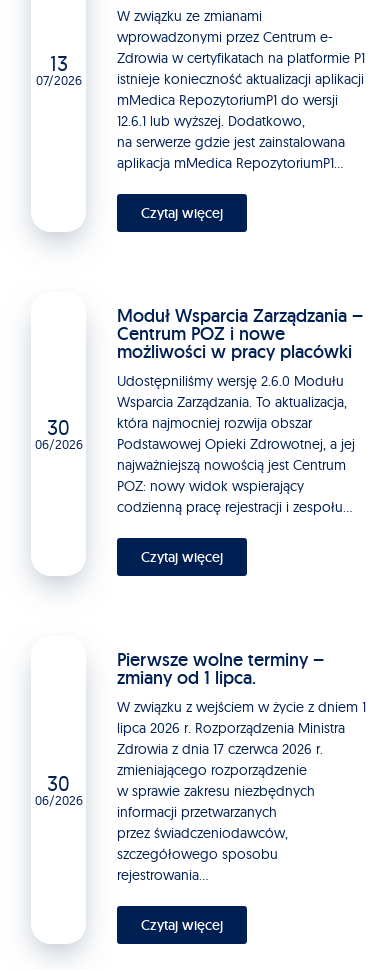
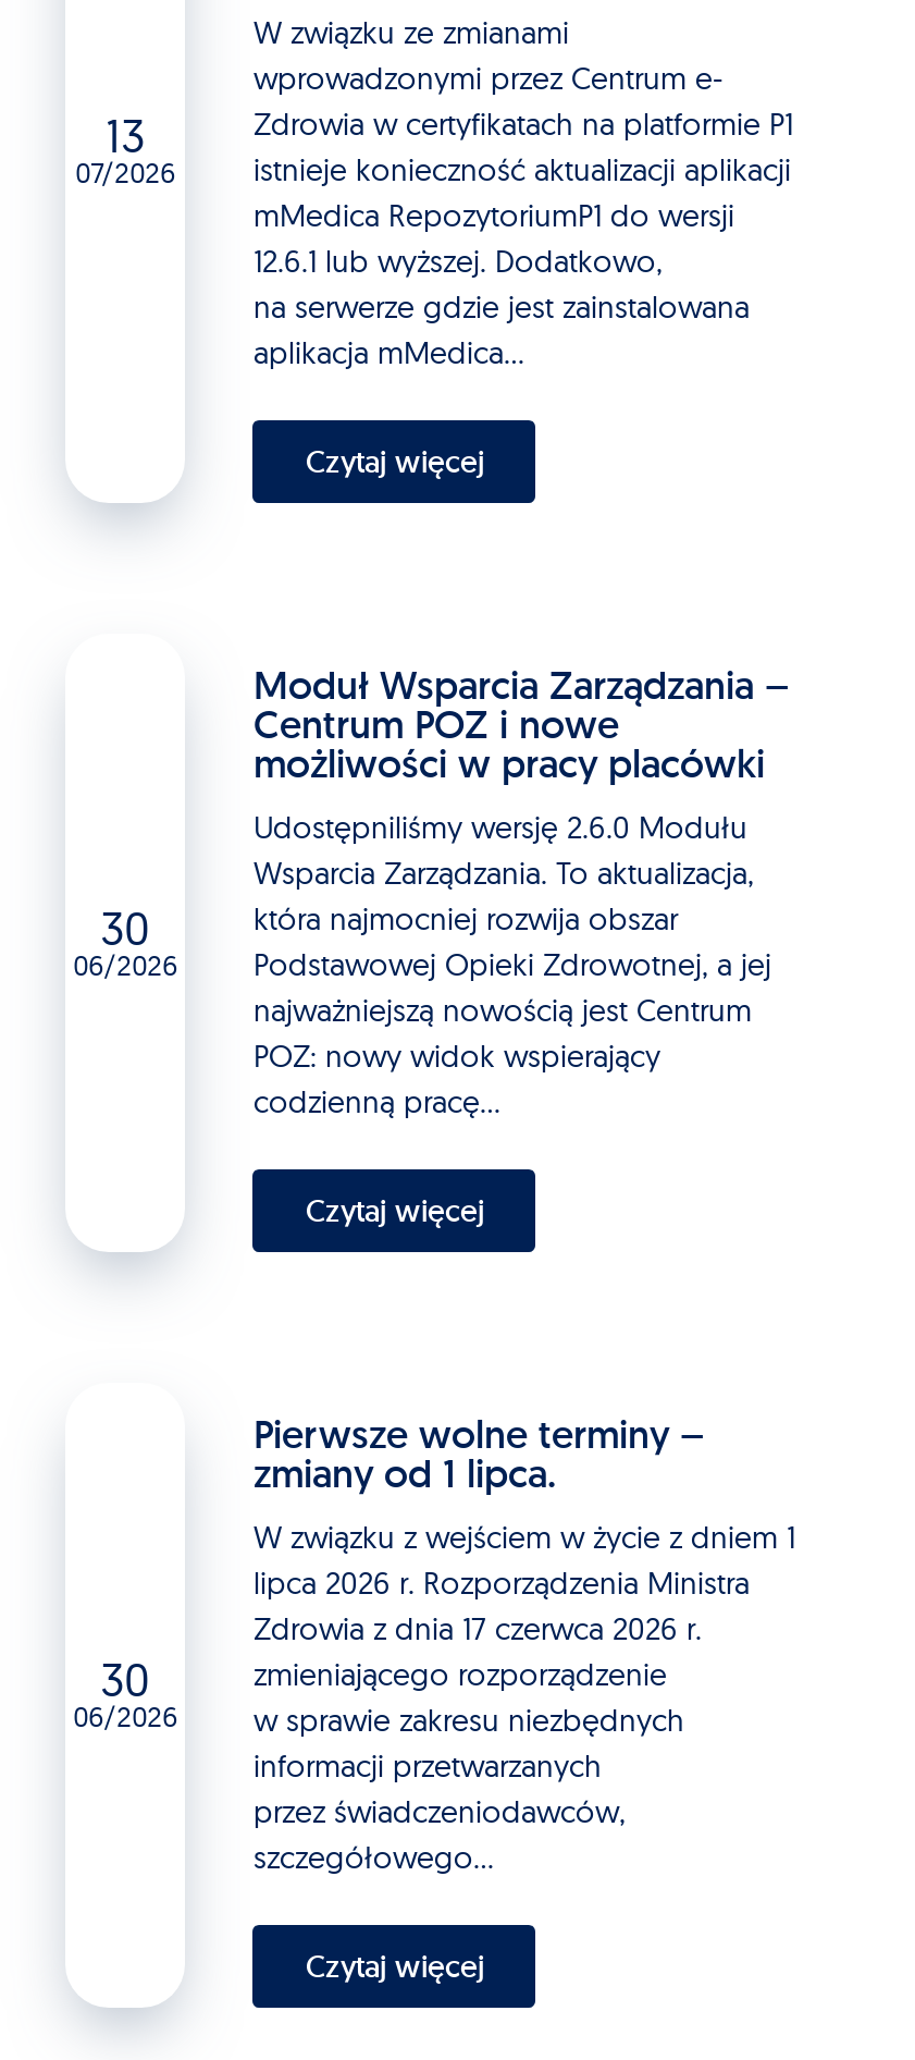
- aplikacja mMedica RepozytoriumP1...
+ aplikacja mMedica...

- codzienną pracę rejestracji i zespołu...
+ codzienną pracę...

- szczegółowego sposobu
- rejestrowania...
+ szczegółowego...
